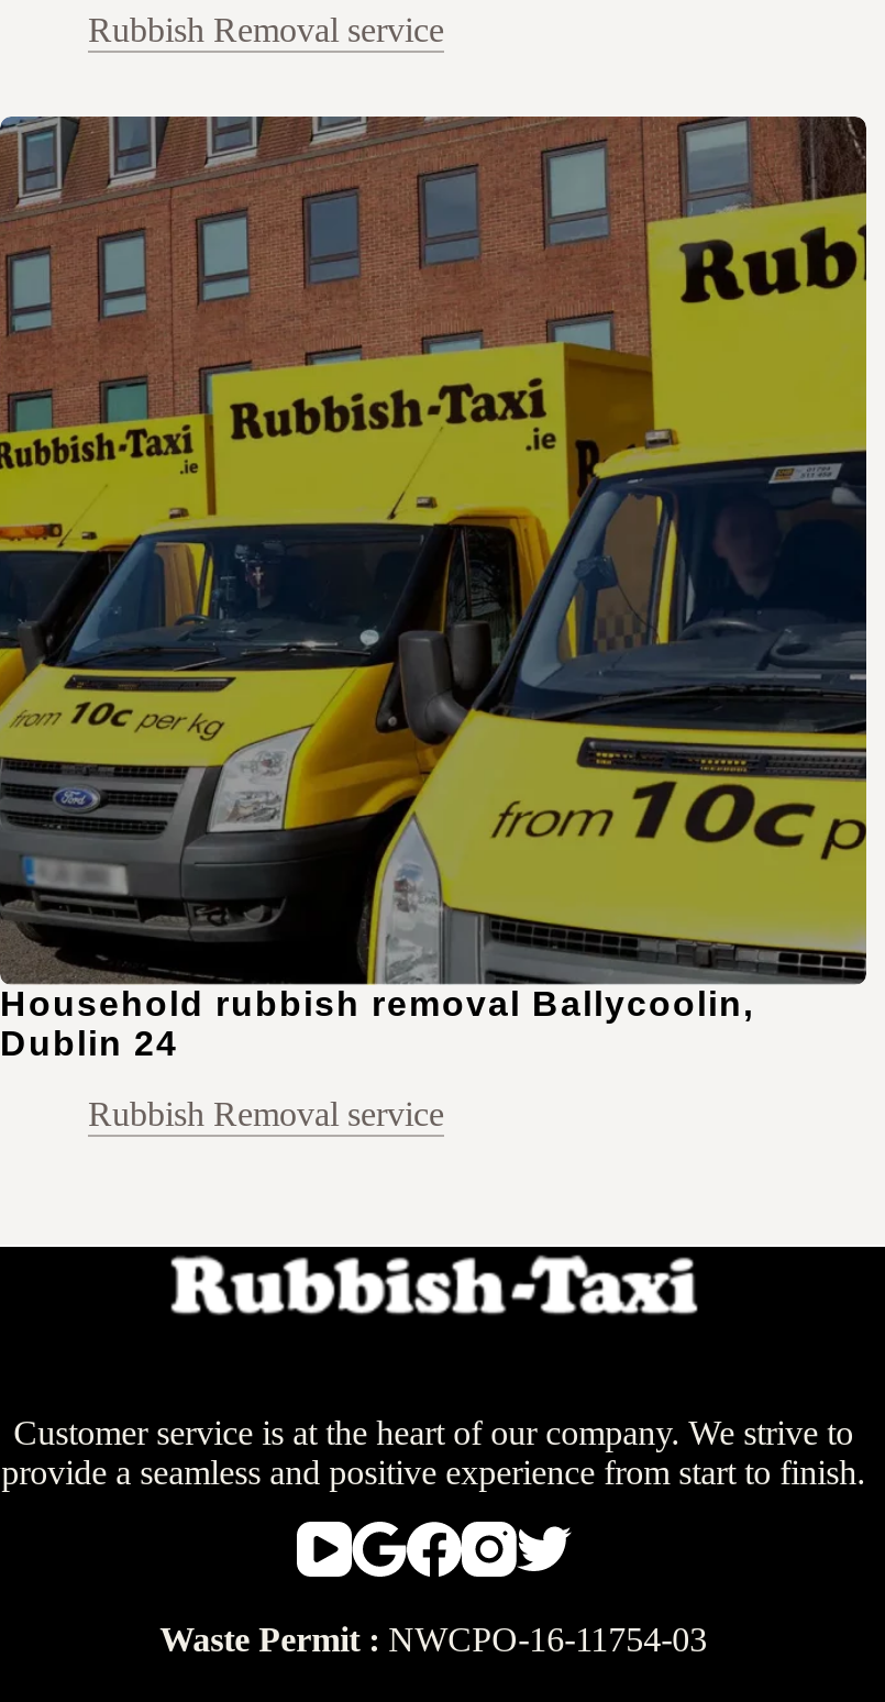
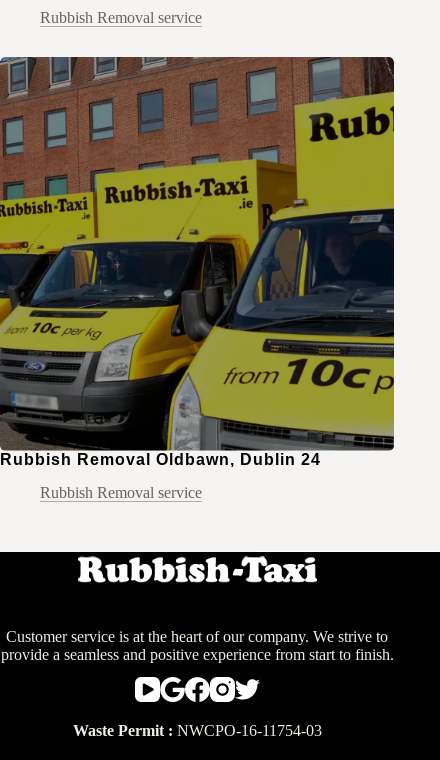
- Household rubbish removal Ballycoolin,
- Dublin 24
+ Rubbish Removal Oldbawn, Dublin 24
